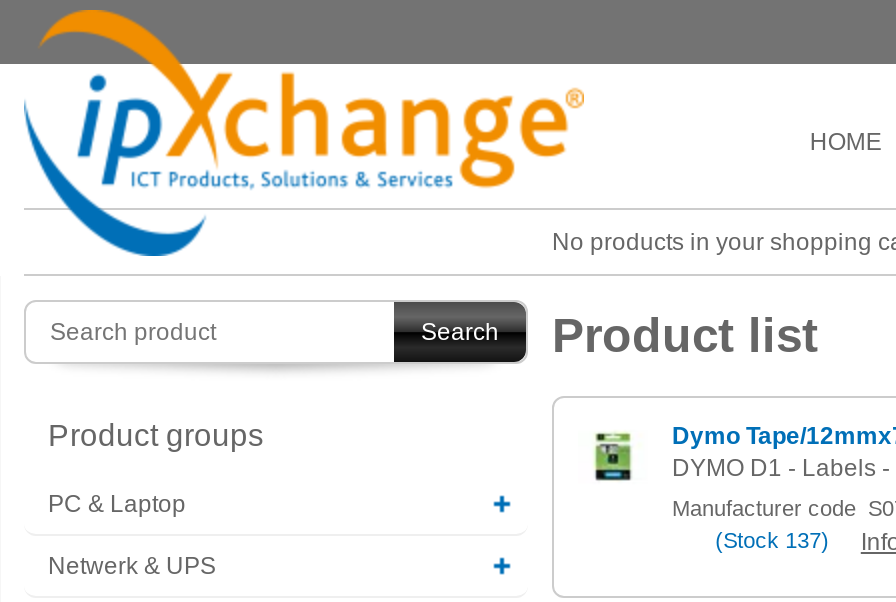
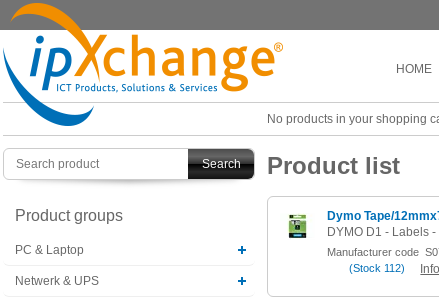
- (Stock 137)
+ (Stock 112)
